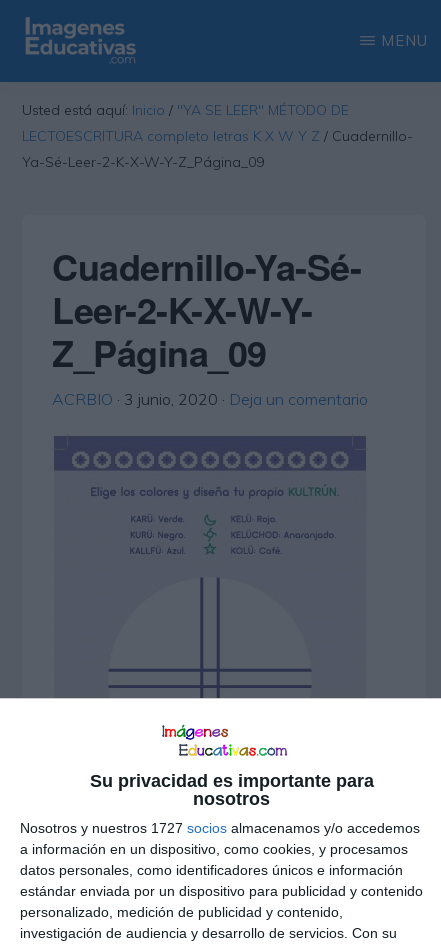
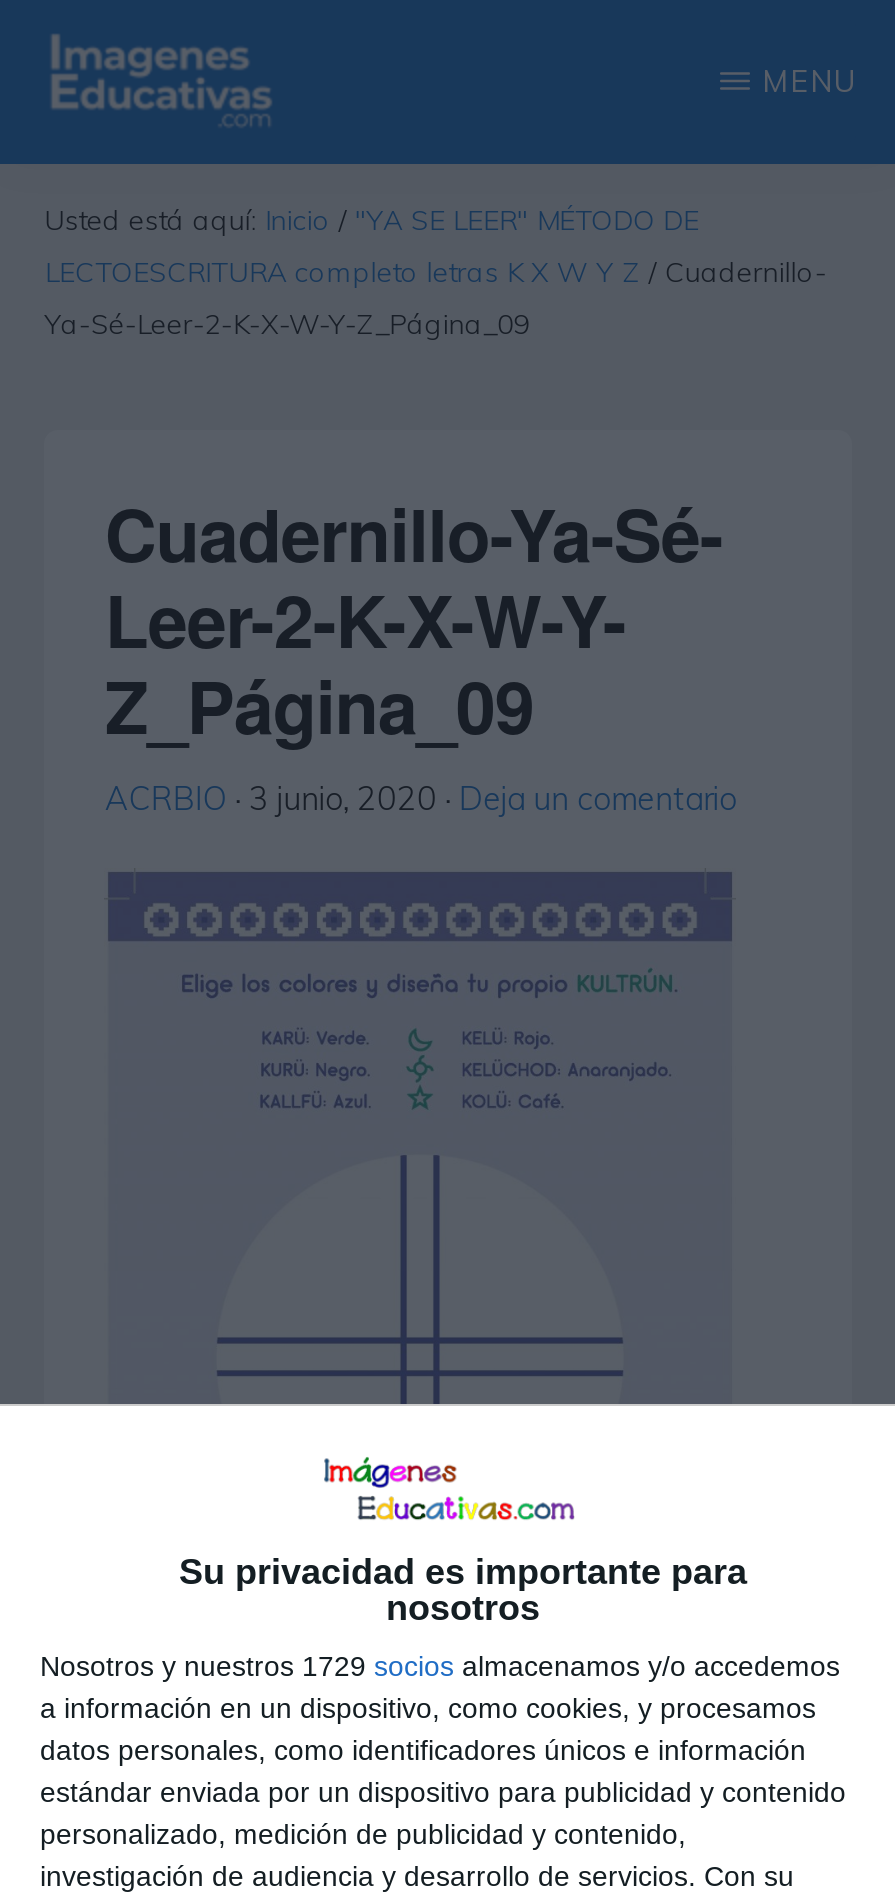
- Nosotros y nuestros 1727 socios almacenamos y/o accedemos
+ Nosotros y nuestros 1729 socios almacenamos y/o accedemos
